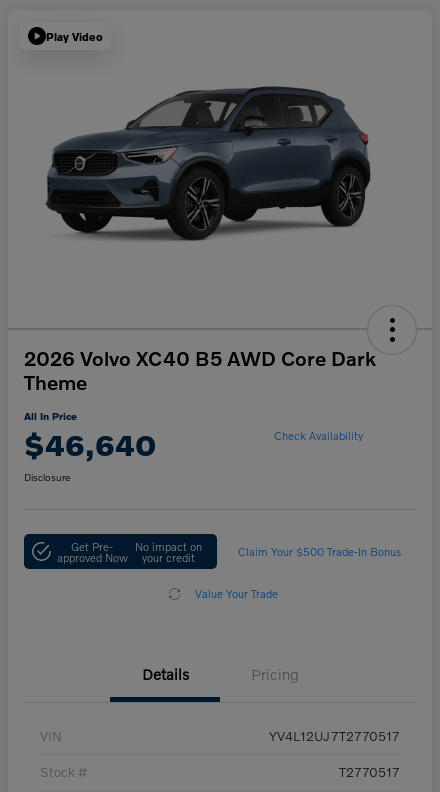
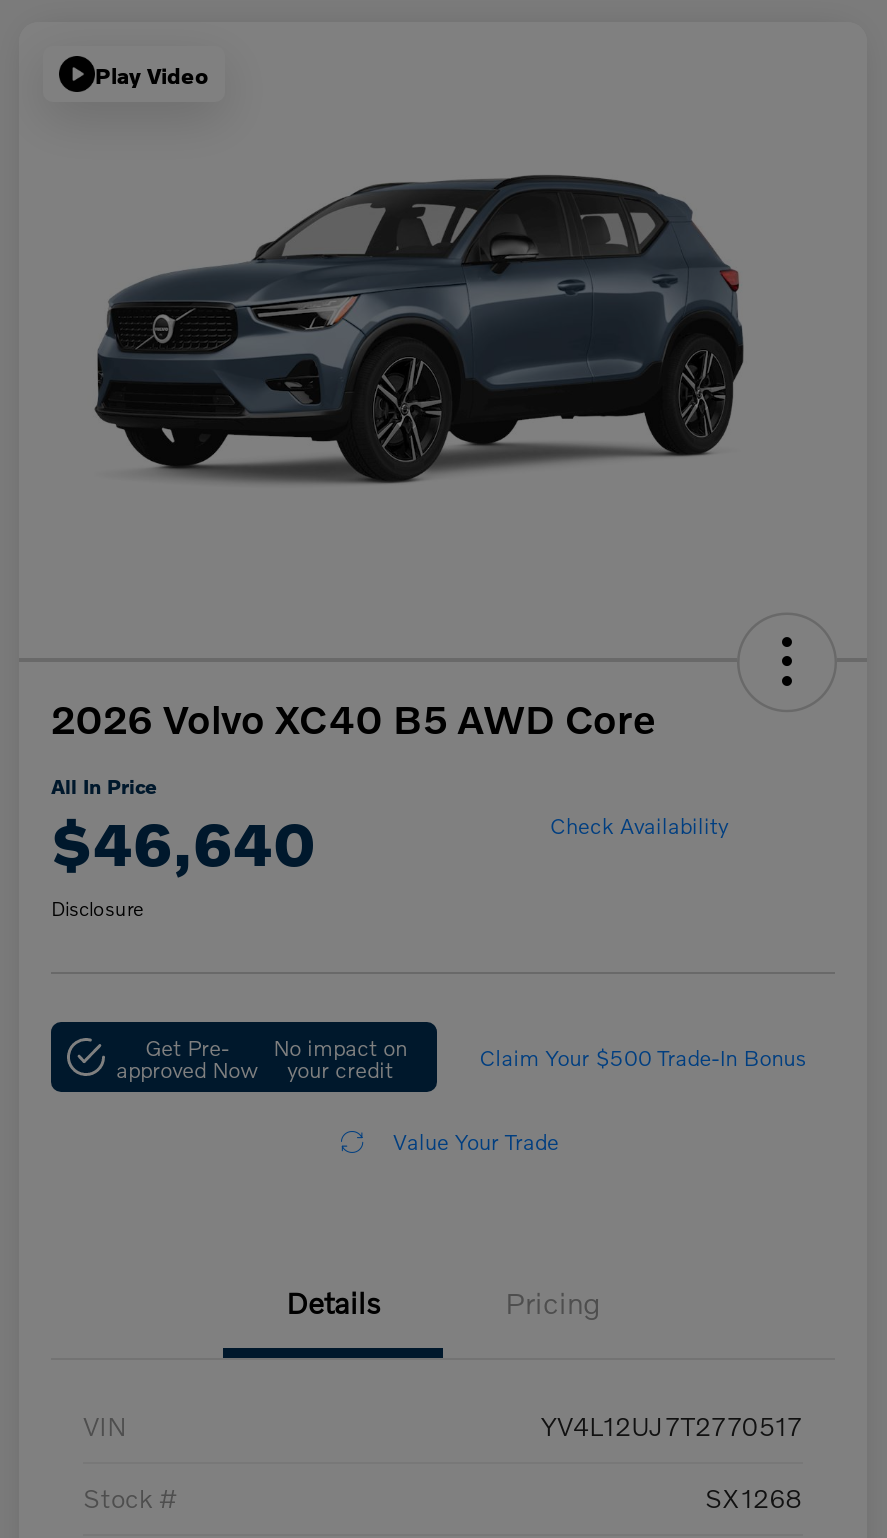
- 2026 Volvo XC40 B5 AWD Core Dark
- Theme
+ 2026 Volvo XC40 B5 AWD Core

- T2770517
+ SX1268
